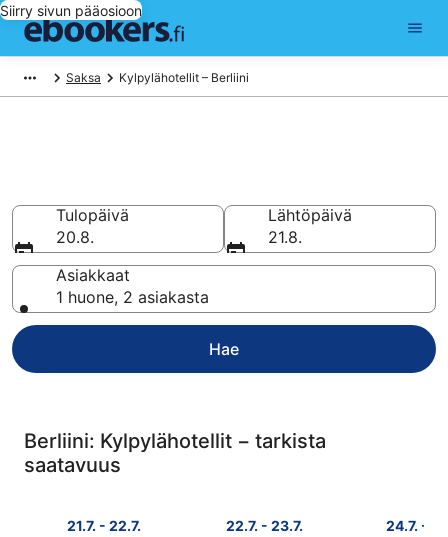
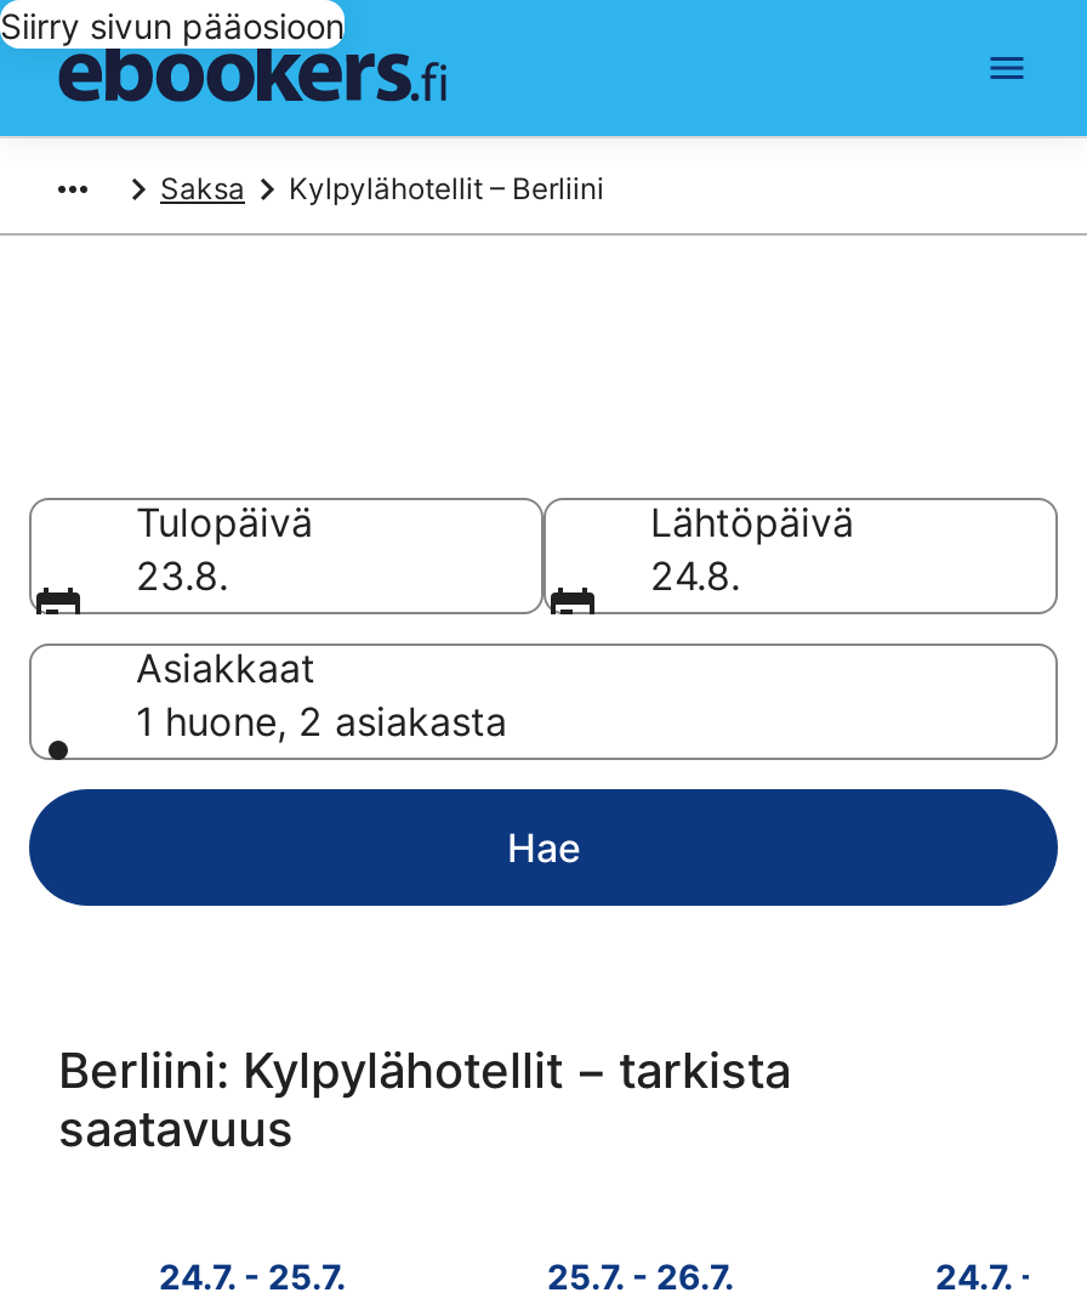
- 20.8.
+ 23.8.

- 21.8.
+ 24.8.

- 21.7. - 22.7.
+ 24.7. - 25.7.

- 22.7. - 23.7.
+ 25.7. - 26.7.
